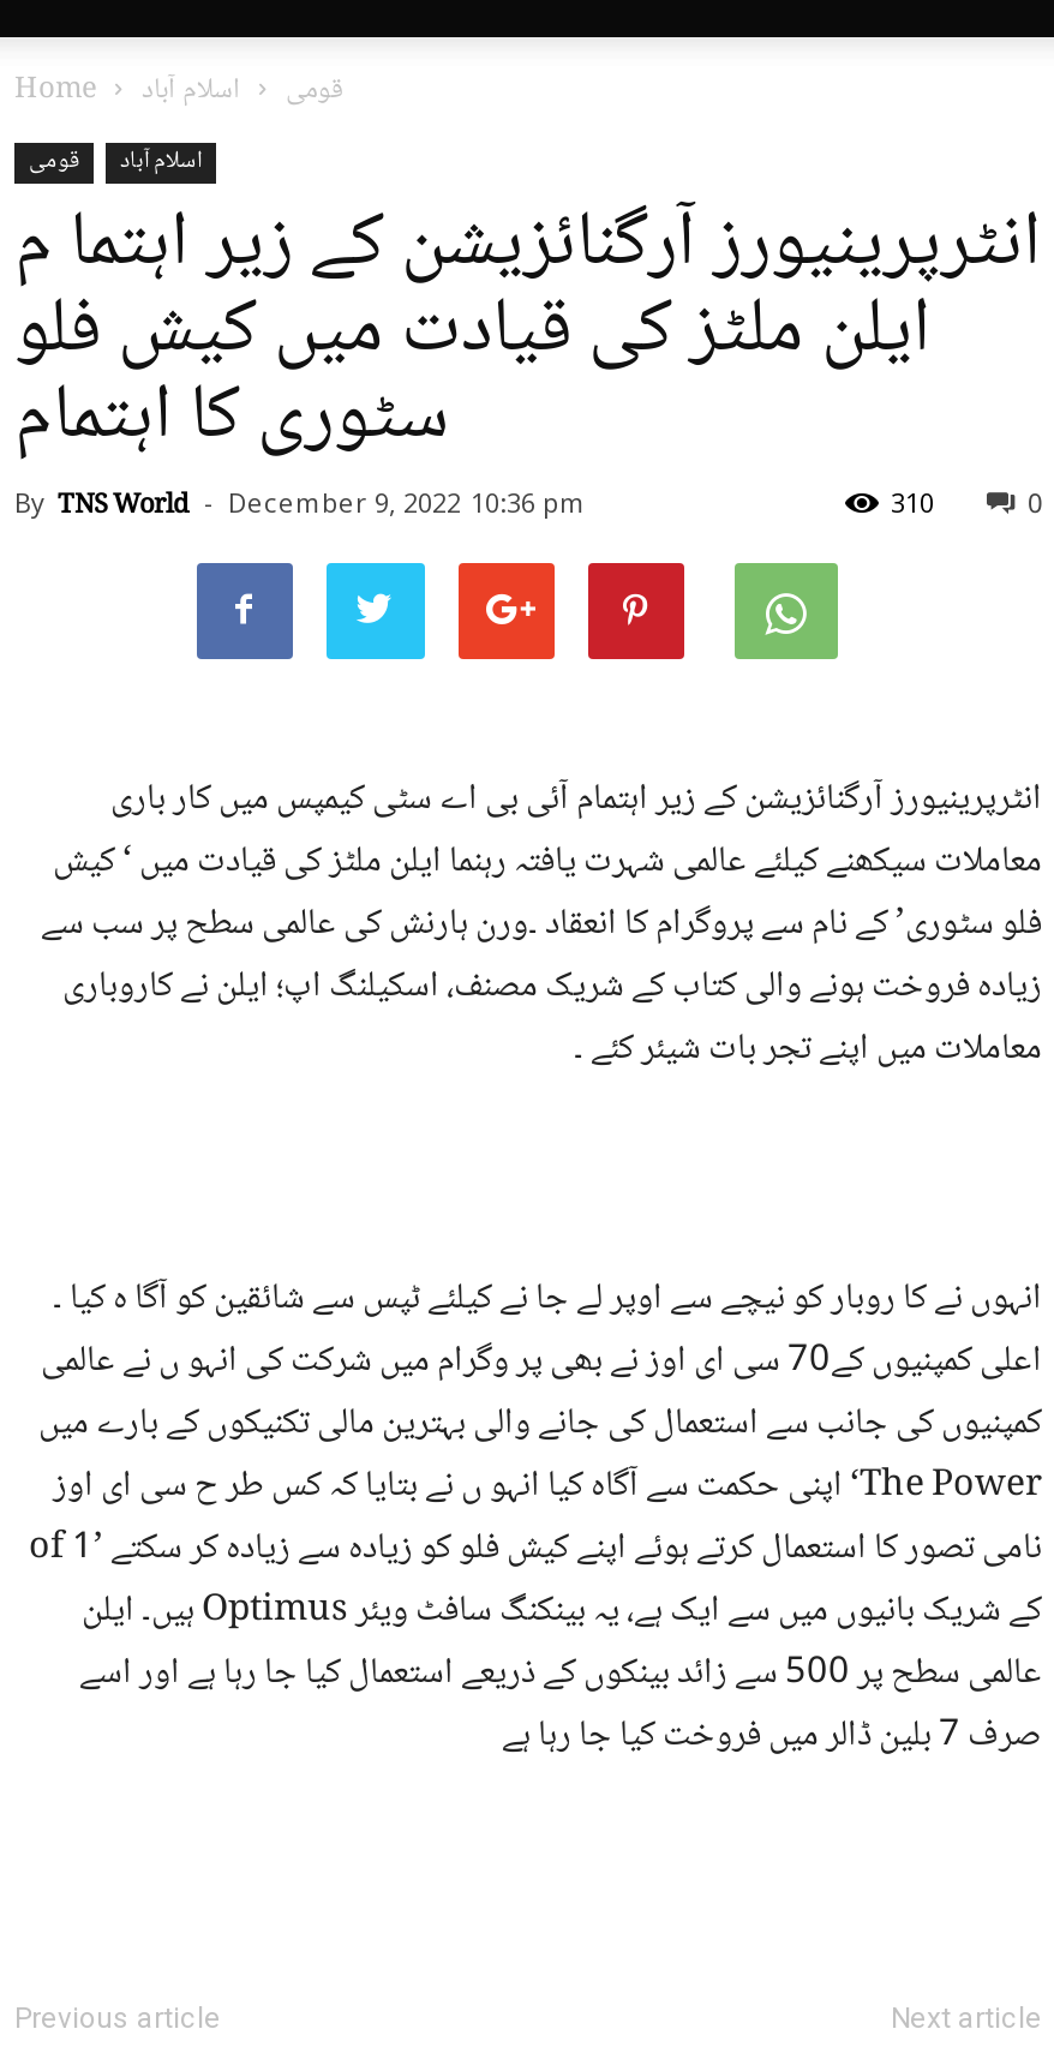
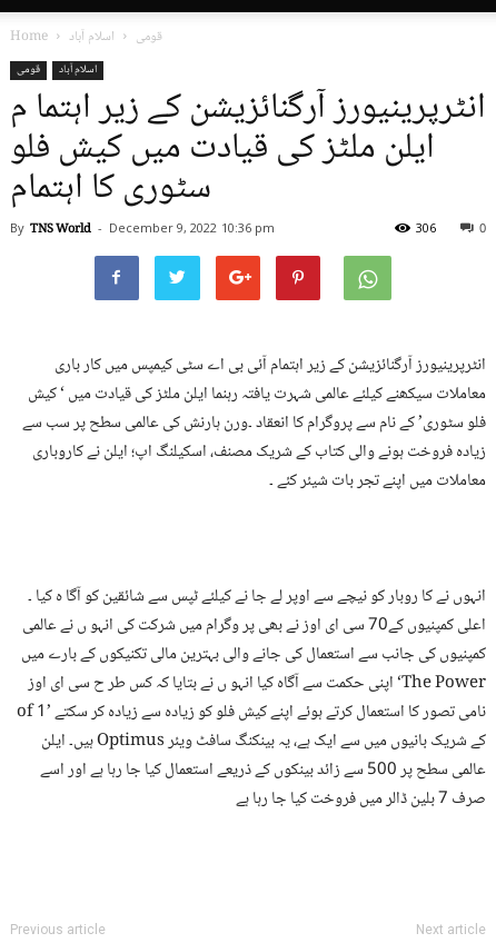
- 310
+ 306
